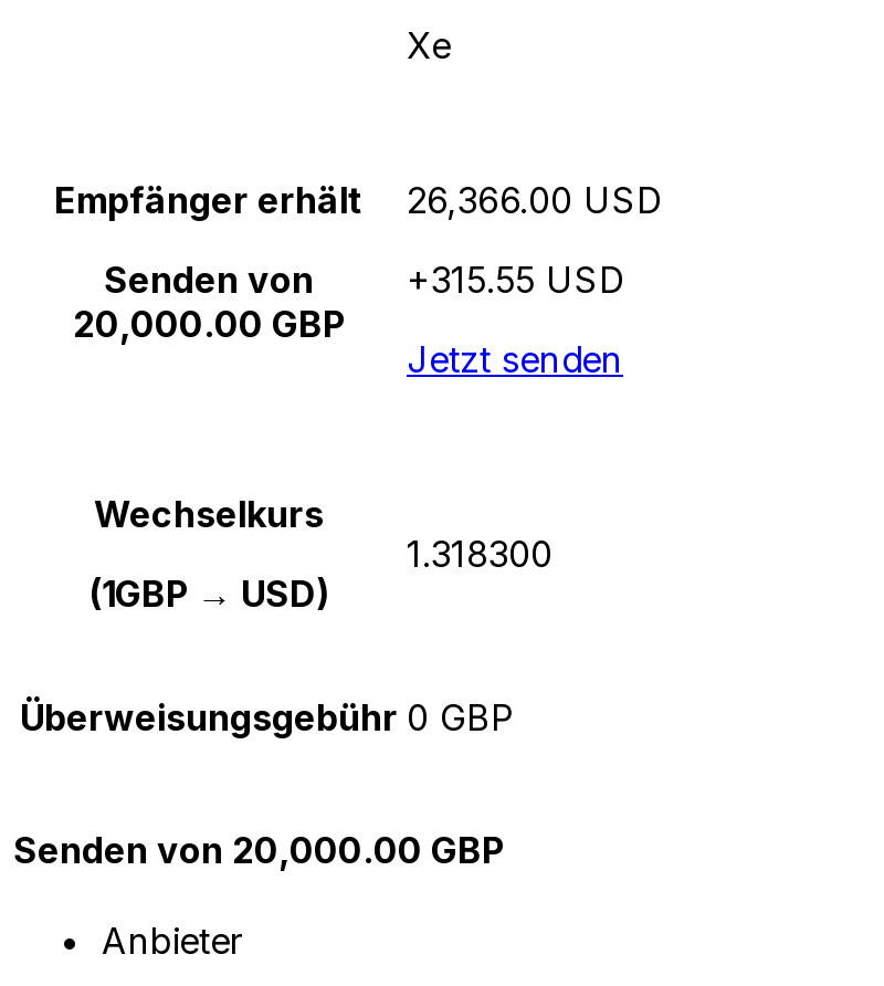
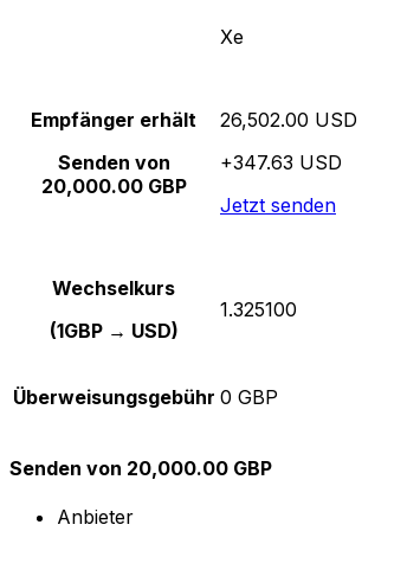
- Empfänger erhält 26,366.00 USD
+ Empfänger erhält 26,502.00 USD

- +315.55 USD
+ +347.63 USD

- 1.318300
+ 1.325100
